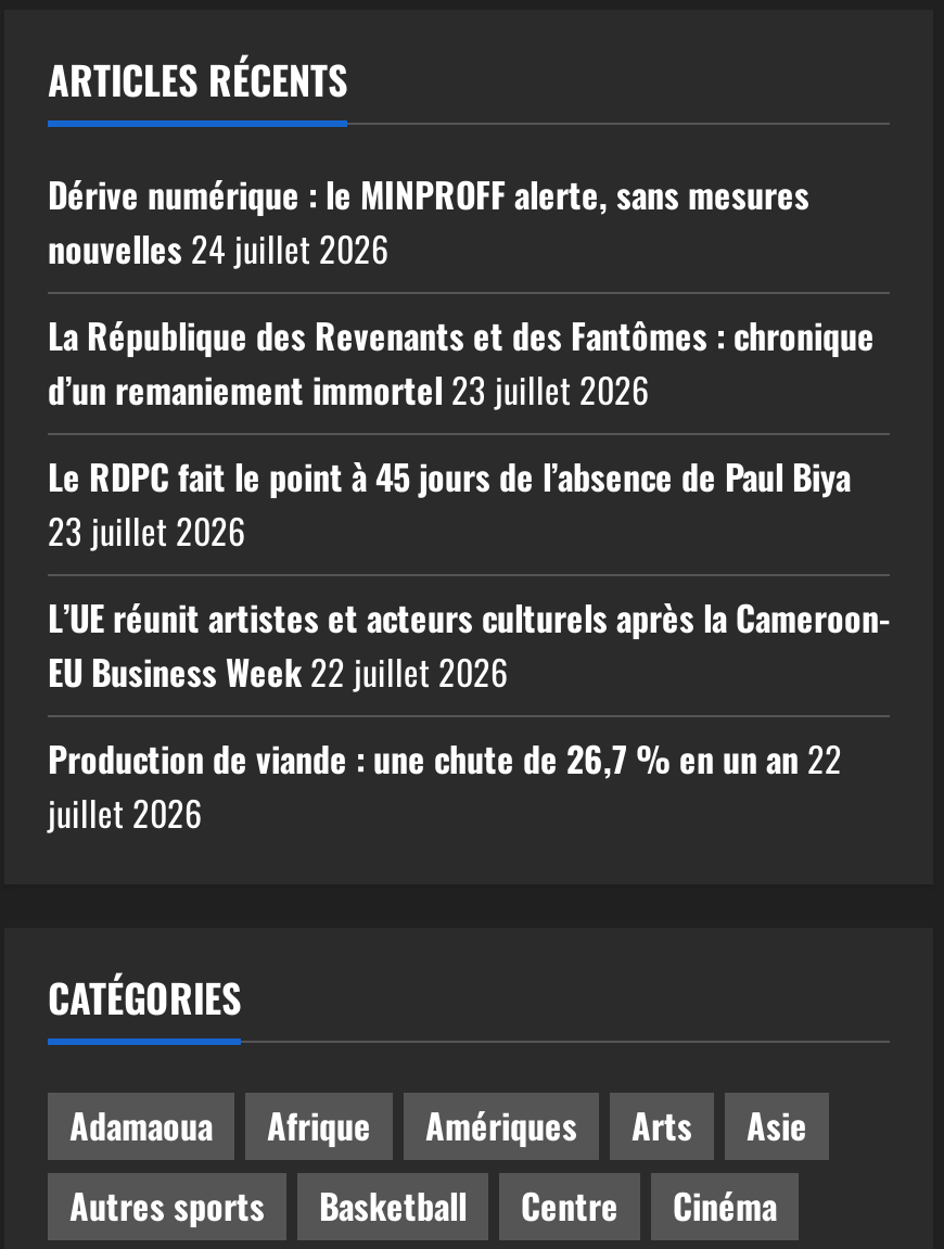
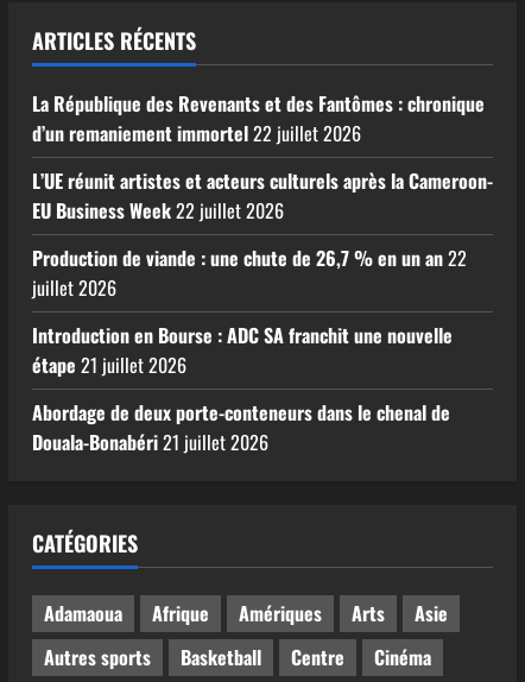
- Dérive numérique : le MINPROFF alerte, sans mesures
- nouvelles 24 juillet 2026

moved up: La République des Revenants et des Fantômes : chronique

- d’un remaniement immortel 23 juillet 2026
- Le RDPC fait le point à 45 jours de l’absence de Paul Biya
- 23 juillet 2026
+ d’un remaniement immortel 22 juillet 2026

moved up: L’UE réunit artistes et acteurs culturels après la Cameroon- | EU Business Week 22 juillet 2026 | Production de viande : une chute de 26,7 % en un an 22 | juillet 2026

+ Introduction en Bourse : ADC SA franchit une nouvelle
+ étape 21 juillet 2026
+ Abordage de deux porte-conteneurs dans le chenal de
+ Douala-Bonabéri 21 juillet 2026
